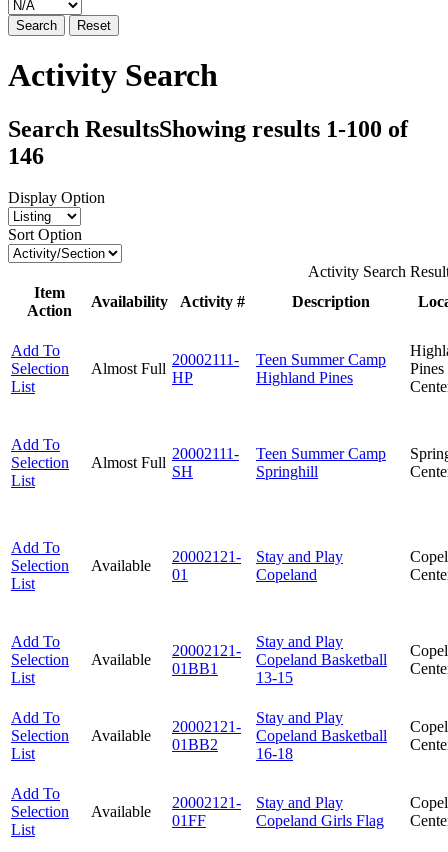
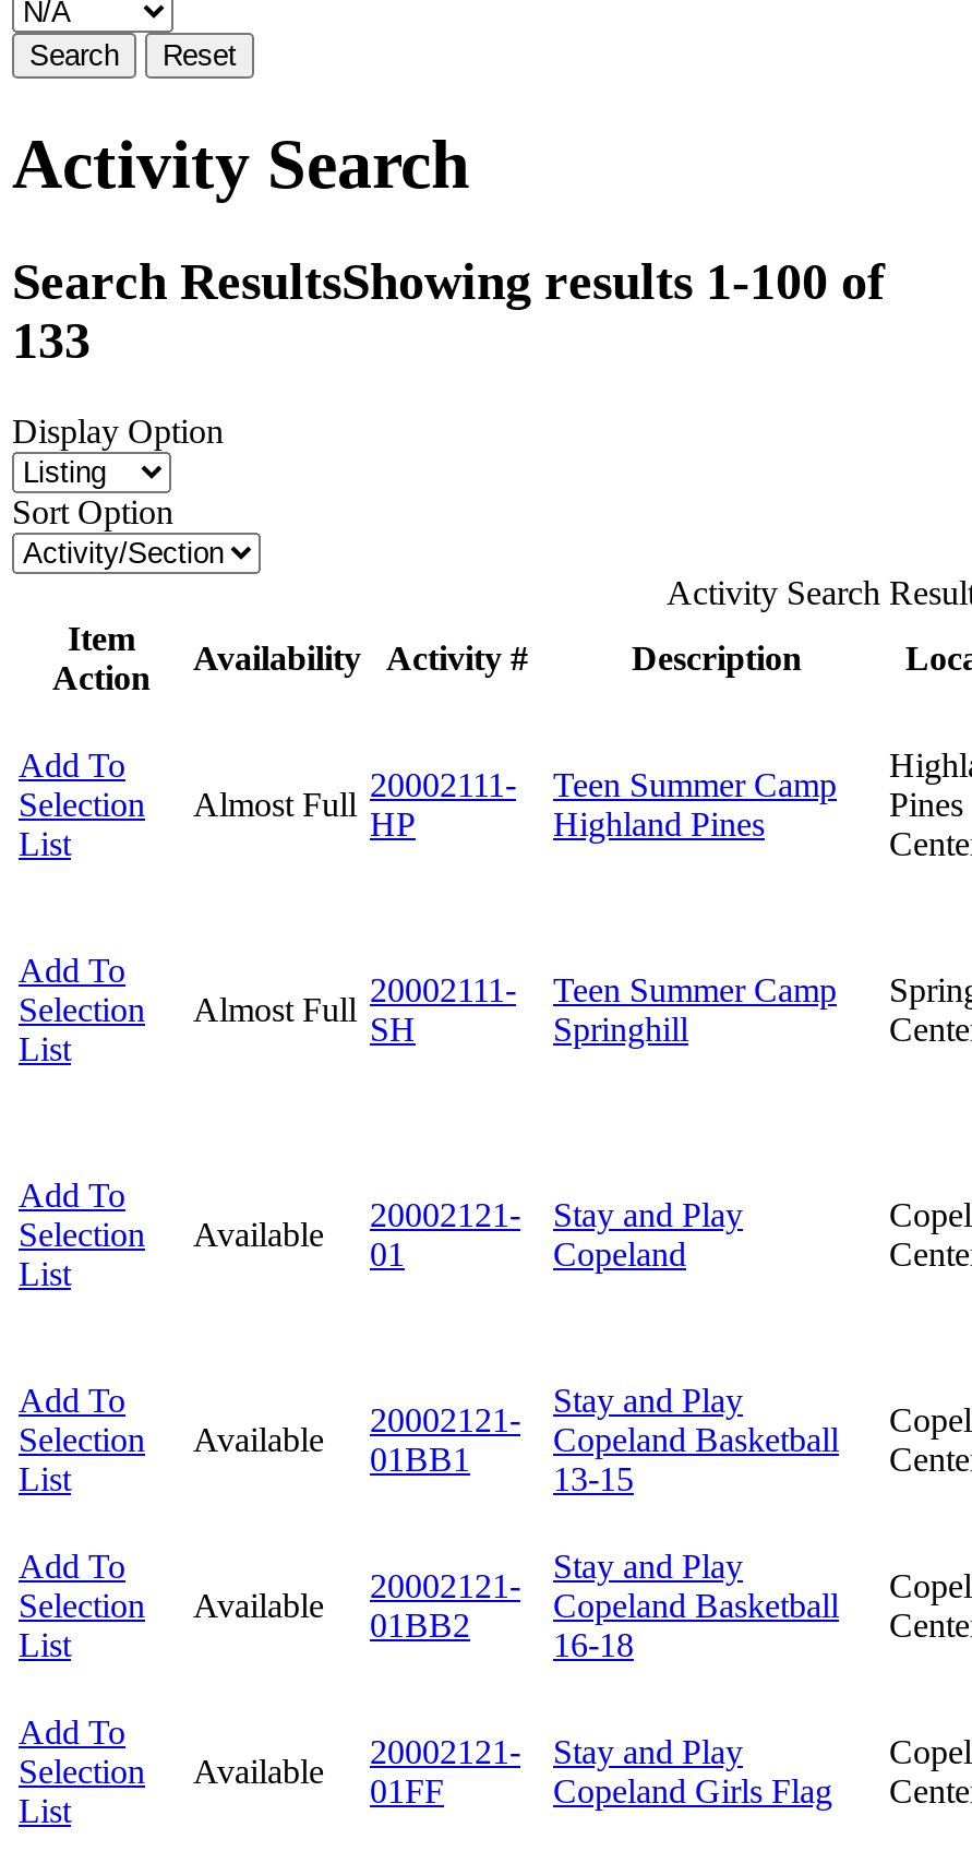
- 146
+ 133
